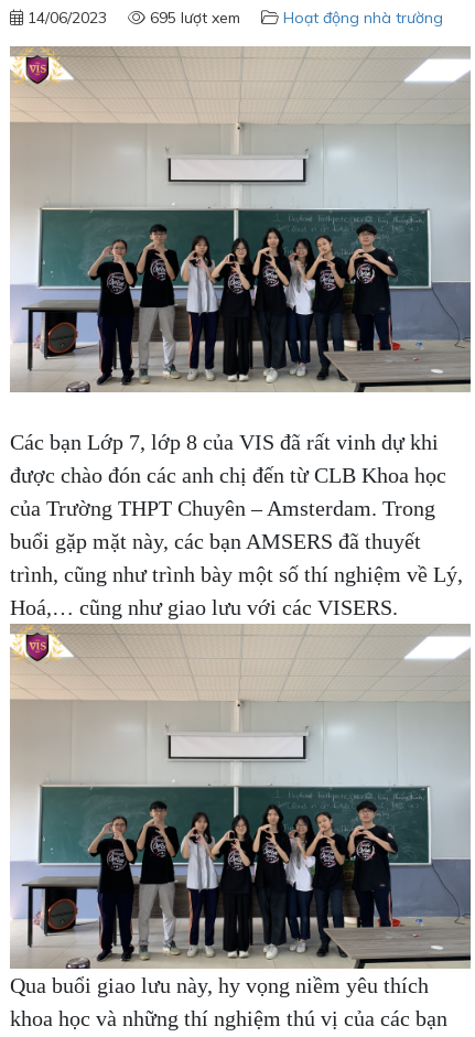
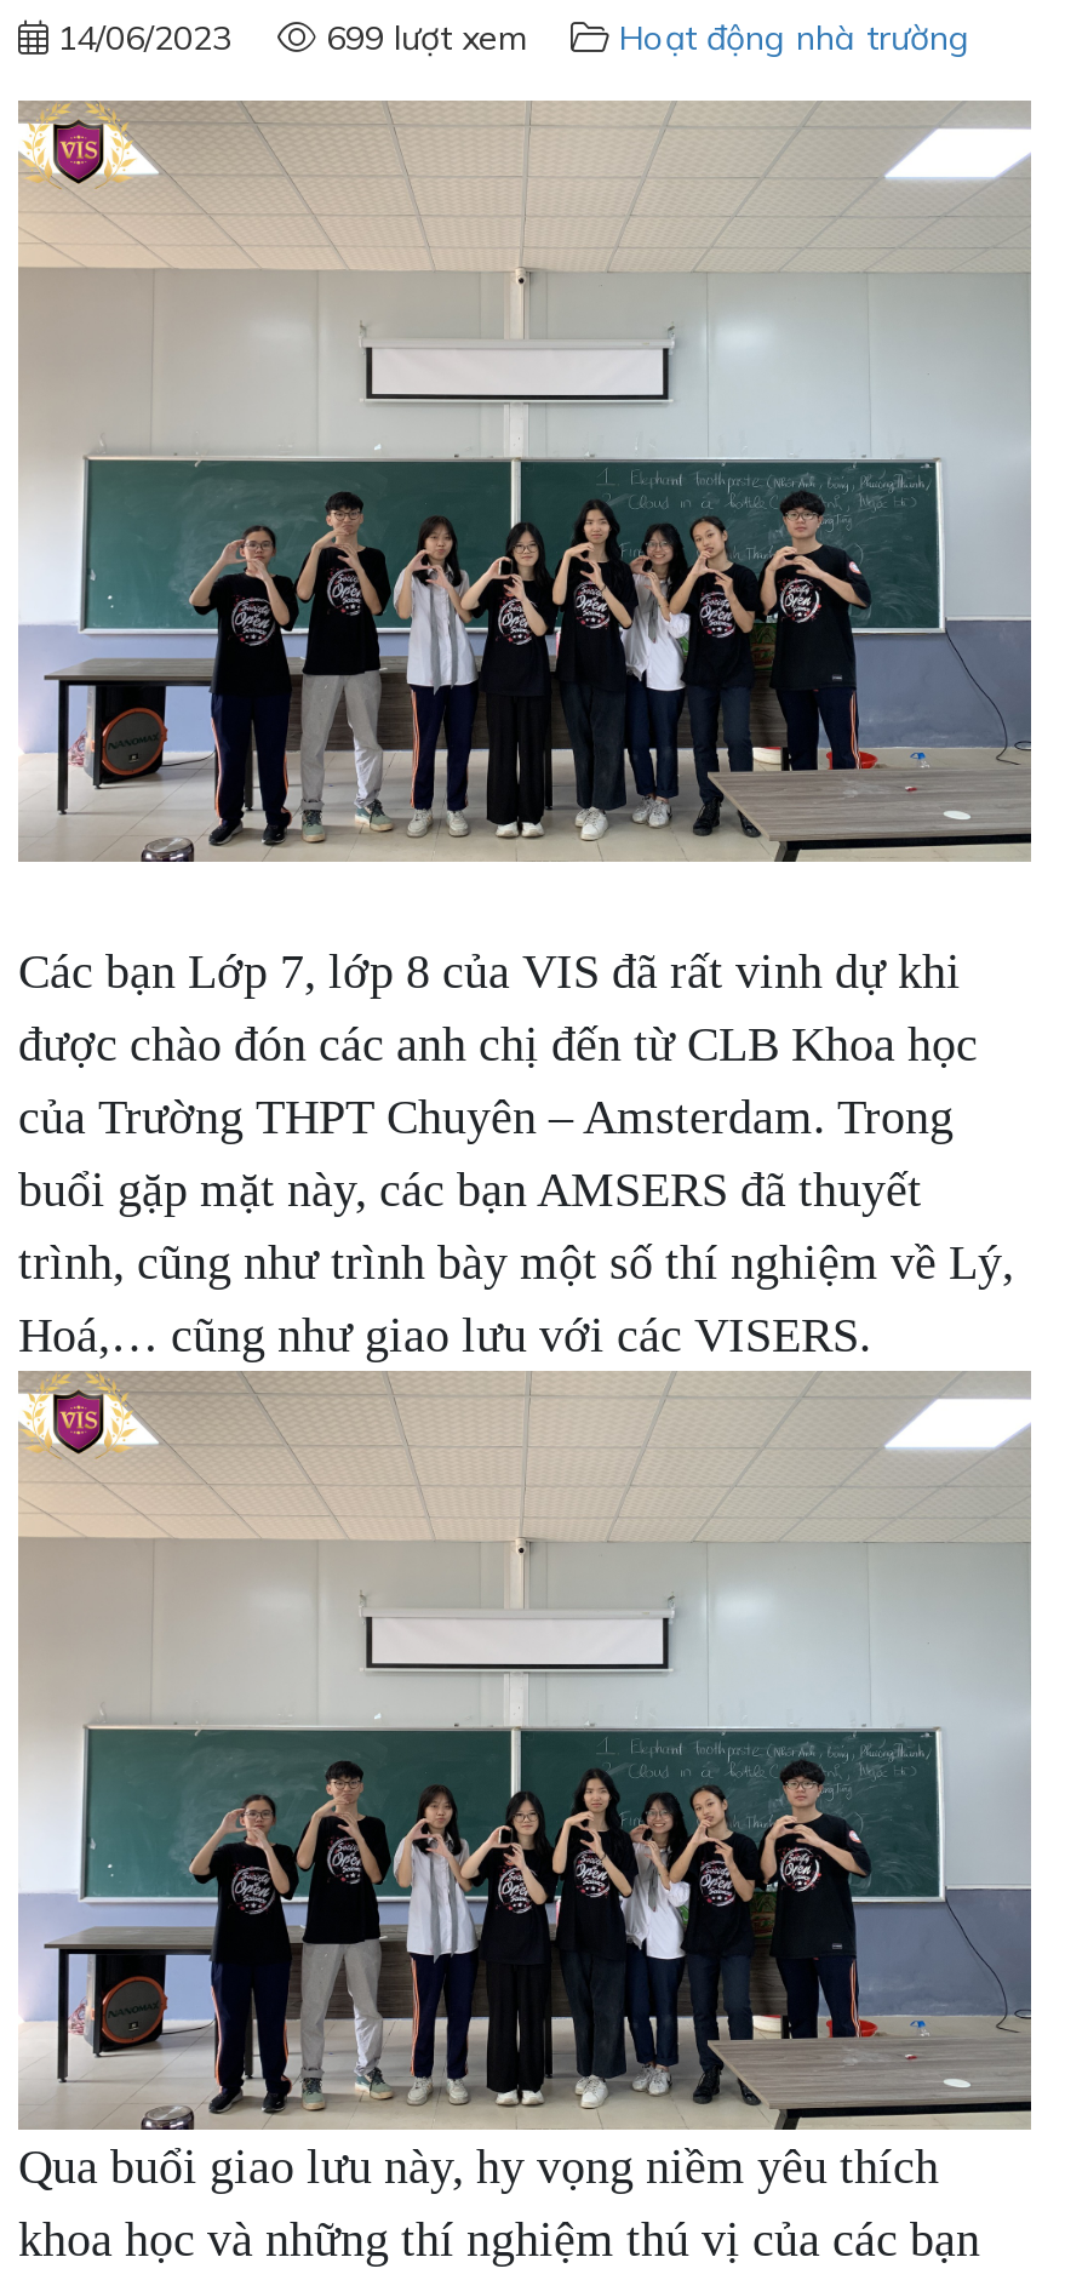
- 14/06/2023 695 lượt xem
+ 14/06/2023 699 lượt xem
